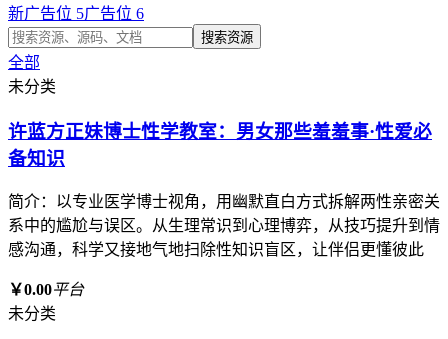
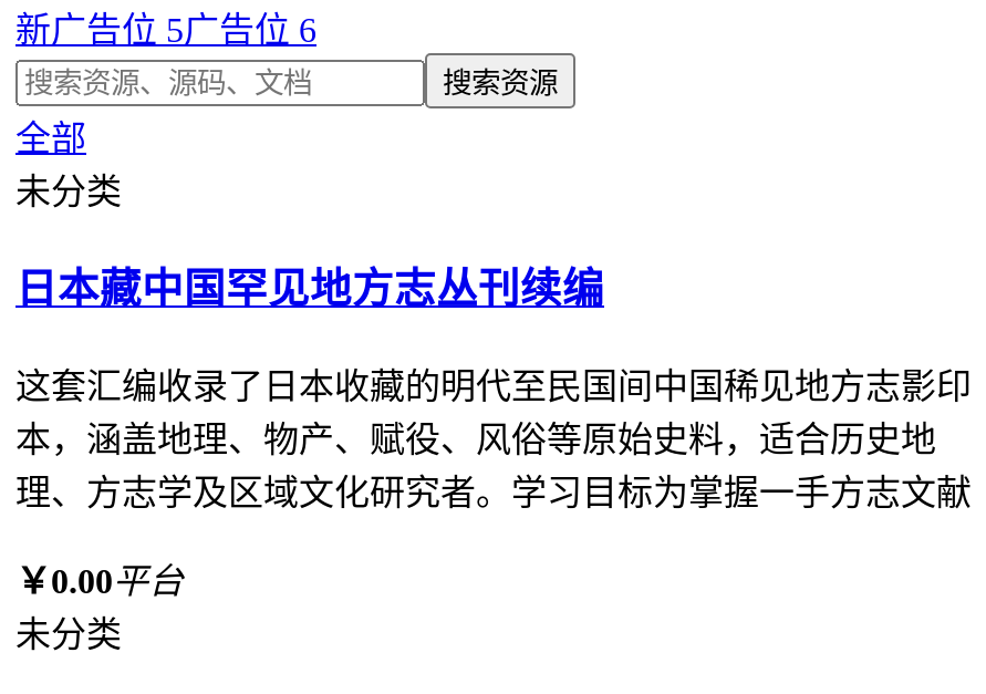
- 许蓝方正妹博士性学教室：男女那些羞羞事·性爱必
- 备知识
+ 日本藏中国罕见地方志丛刊续编

- 简介：以专业医学博士视角，用幽默直白方式拆解两性亲密关
- 系中的尴尬与误区。从生理常识到心理博弈，从技巧提升到情
- 感沟通，科学又接地气地扫除性知识盲区，让伴侣更懂彼此
+ 这套汇编收录了日本收藏的明代至民国间中国稀见地方志影印
+ 本，涵盖地理、物产、赋役、风俗等原始史料，适合历史地
+ 理、方志学及区域文化研究者。学习目标为掌握一手方志文献
